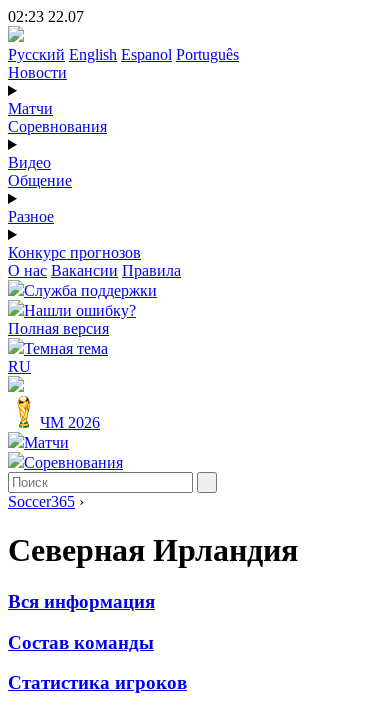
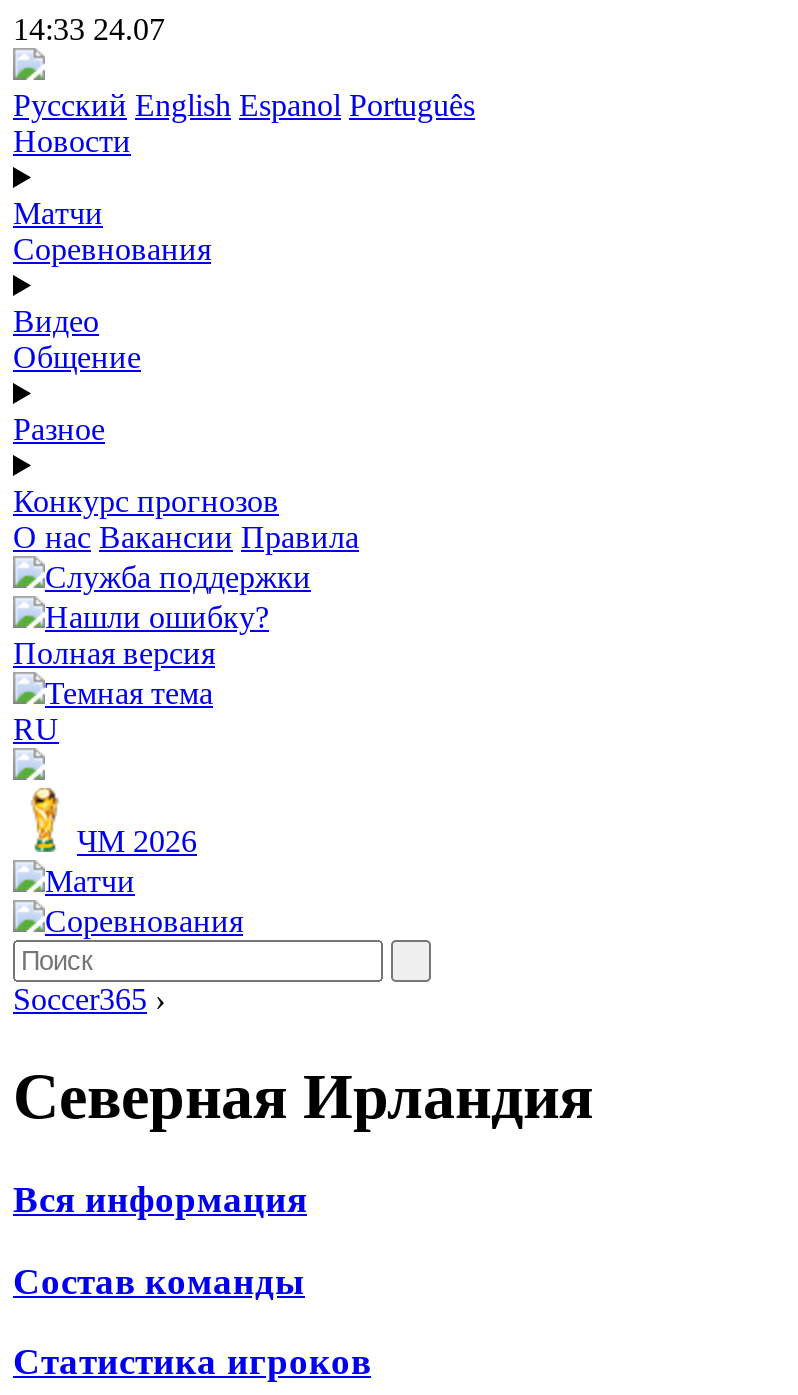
- 02:23 22.07
+ 14:33 24.07
